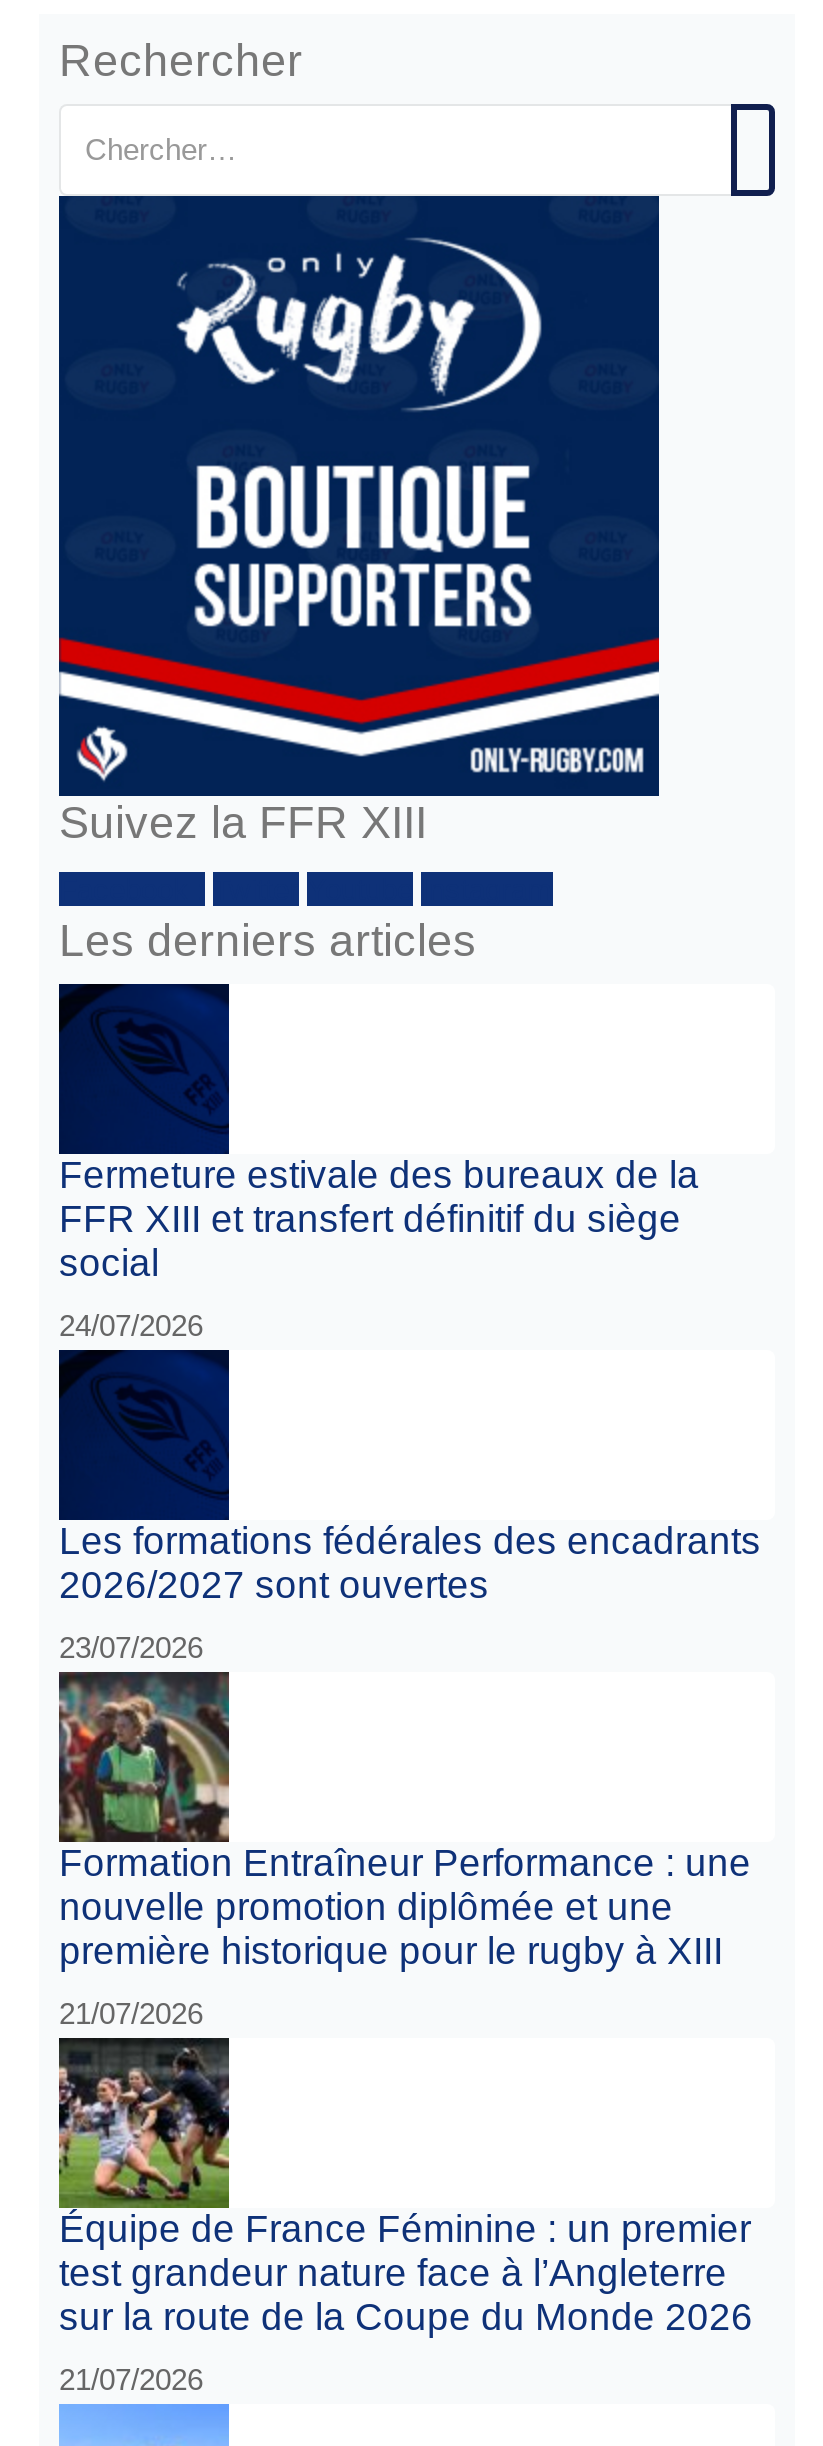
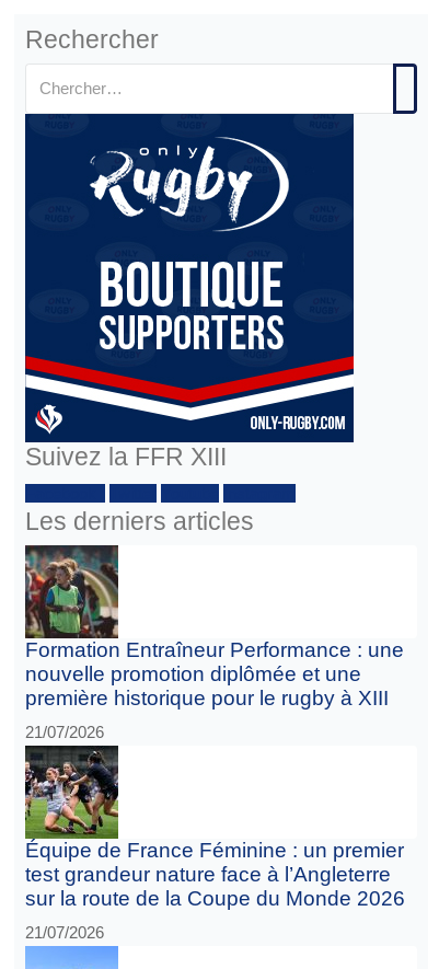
- [image]
- Fermeture estivale des bureaux de la
- FFR XIII et transfert définitif du siège
- social
- 24/07/2026

- [image]
- Les formations fédérales des encadrants
- 2026/2027 sont ouvertes
- 23/07/2026
